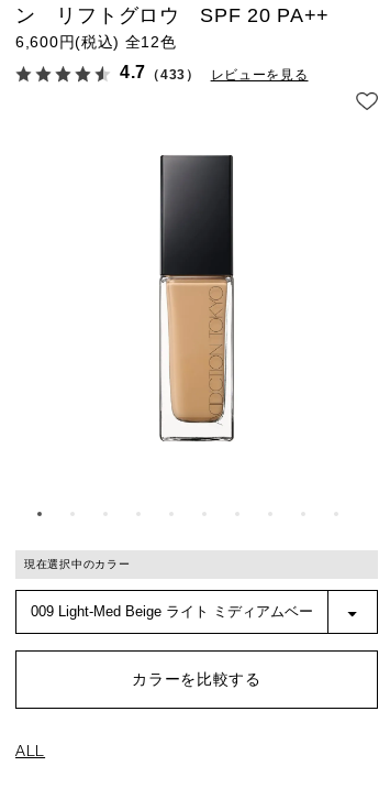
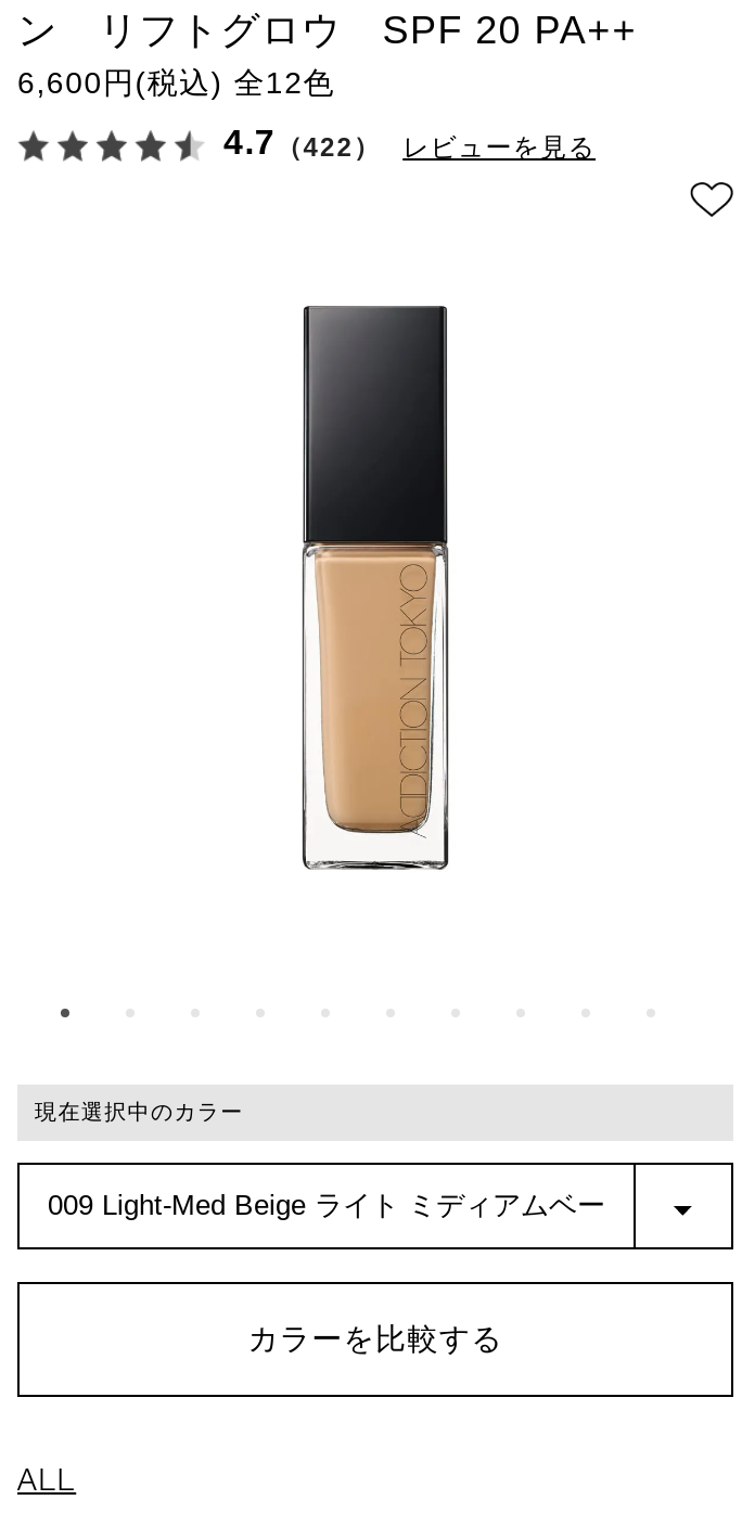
- 4.7（433） レビューを見る
+ 4.7（422） レビューを見る
